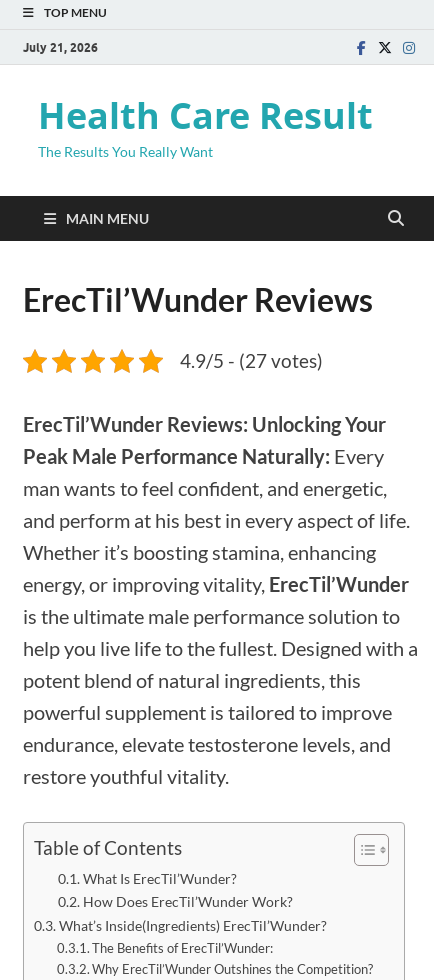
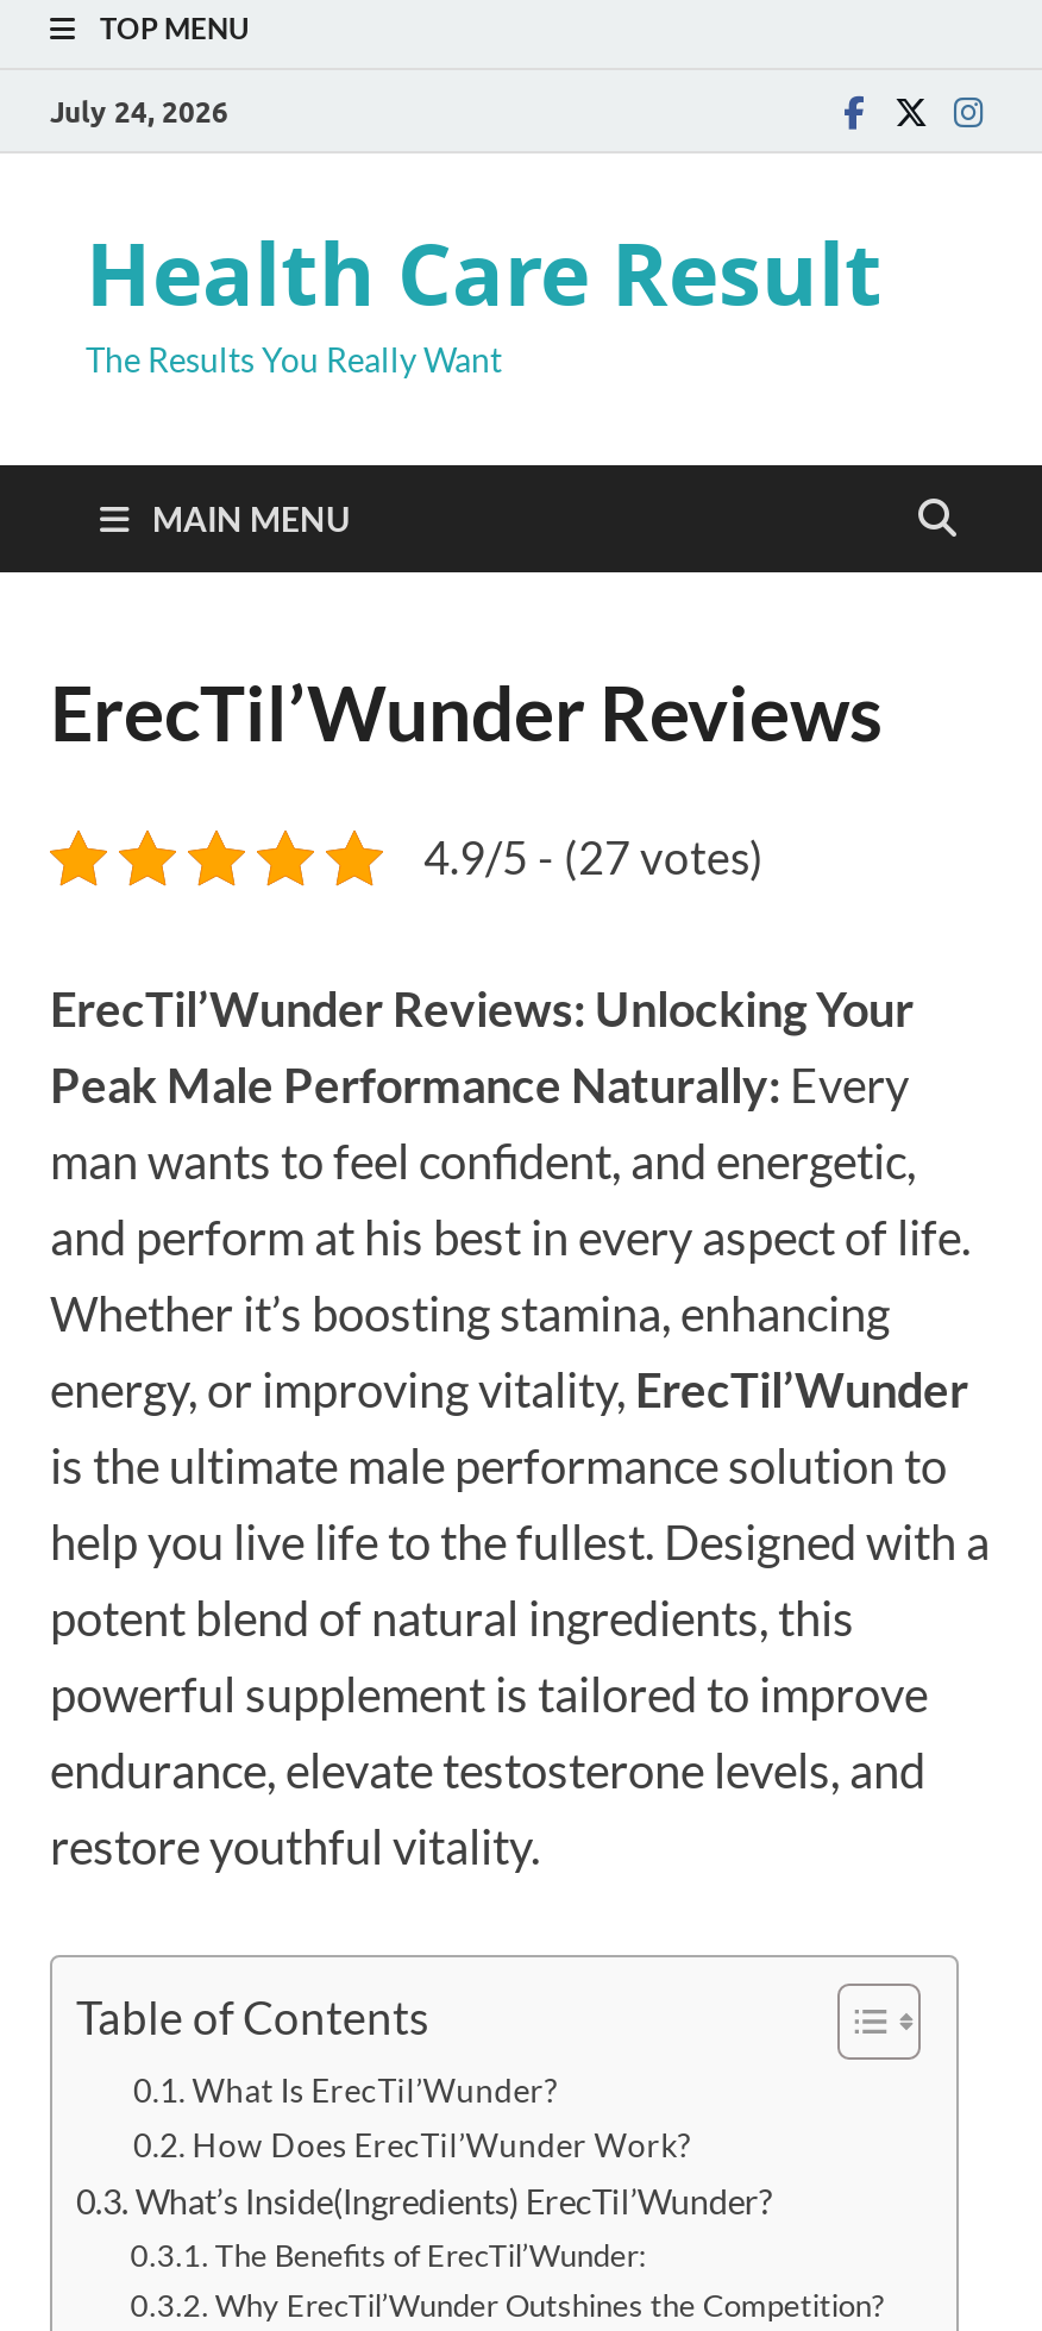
- July 21, 2026
+ July 24, 2026
